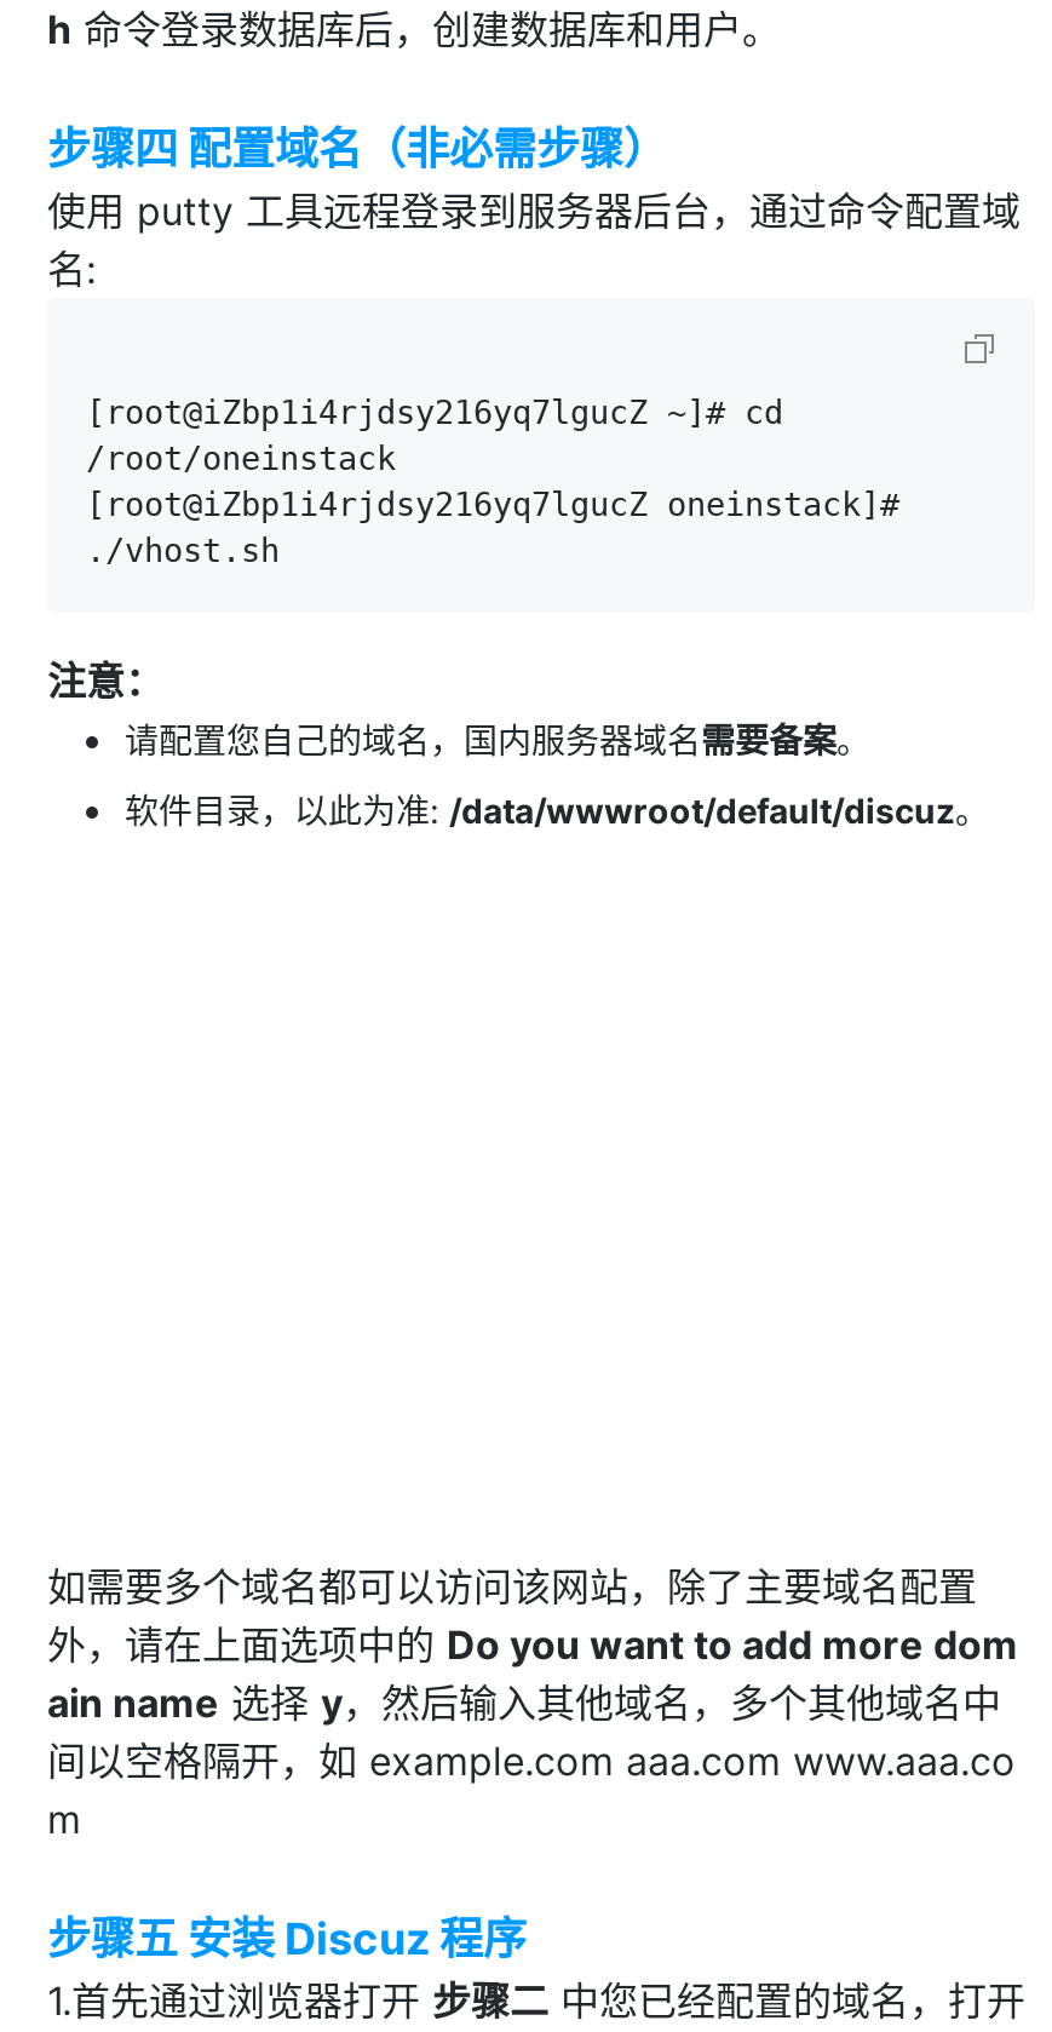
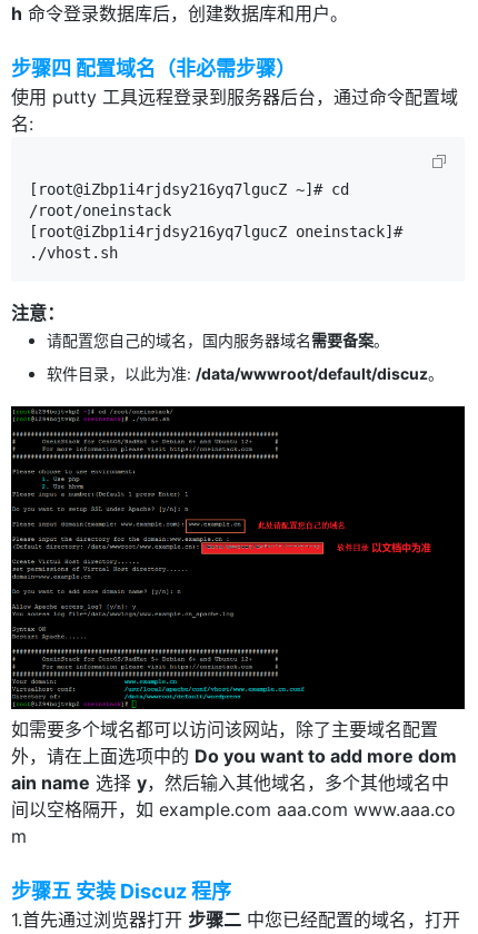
+ [image]
